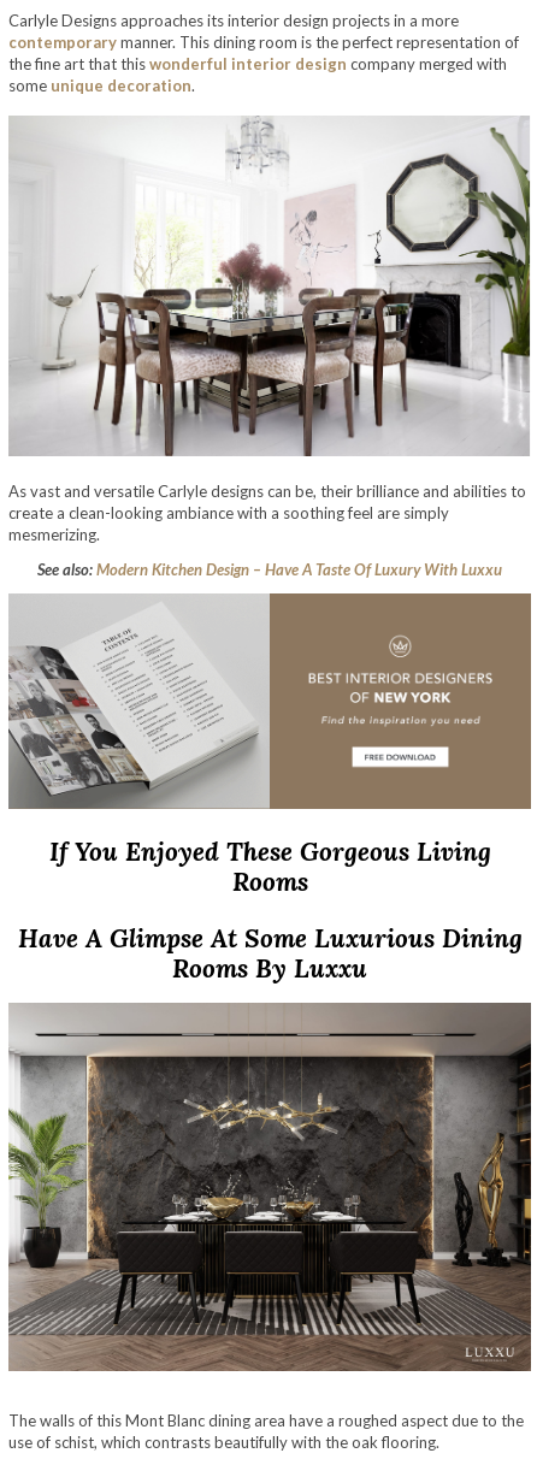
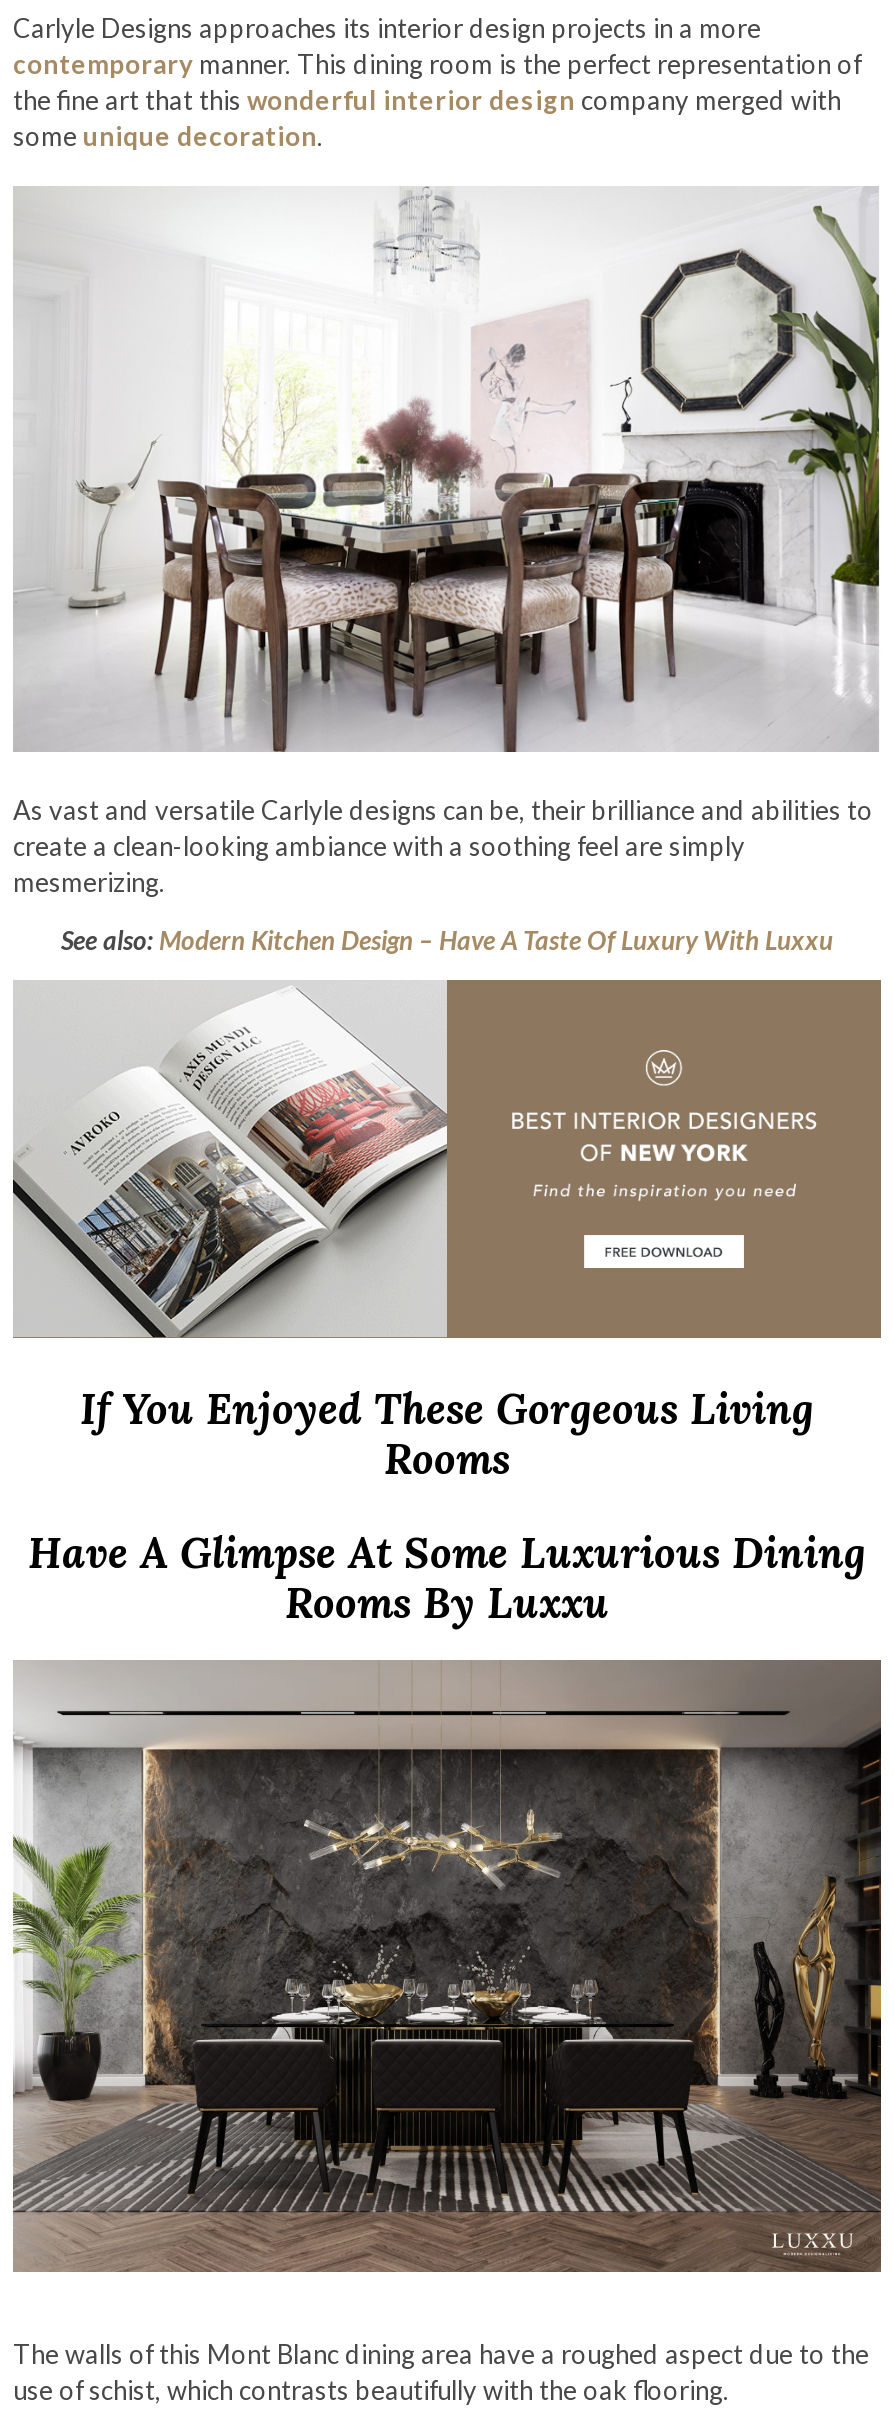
- [image]
+ [image]
